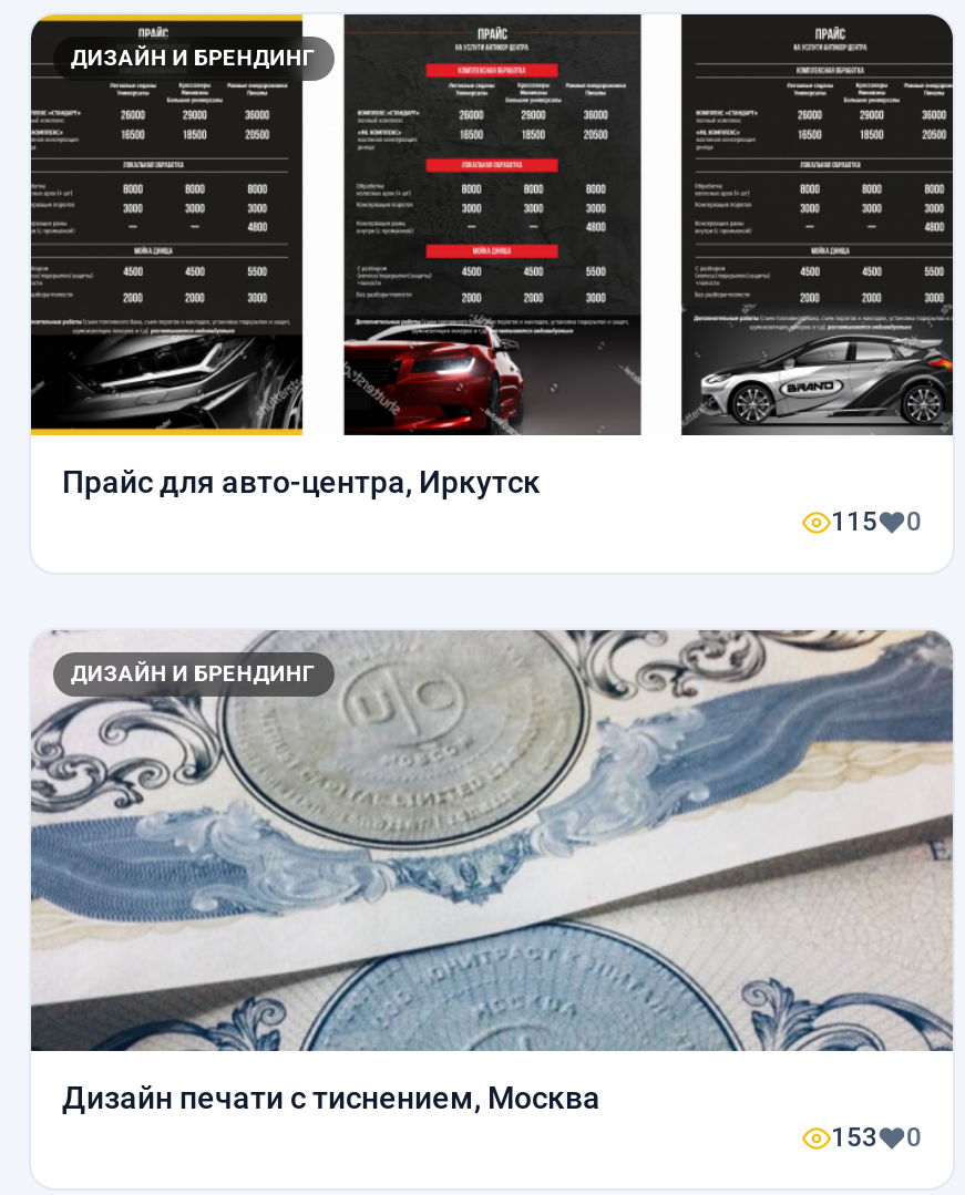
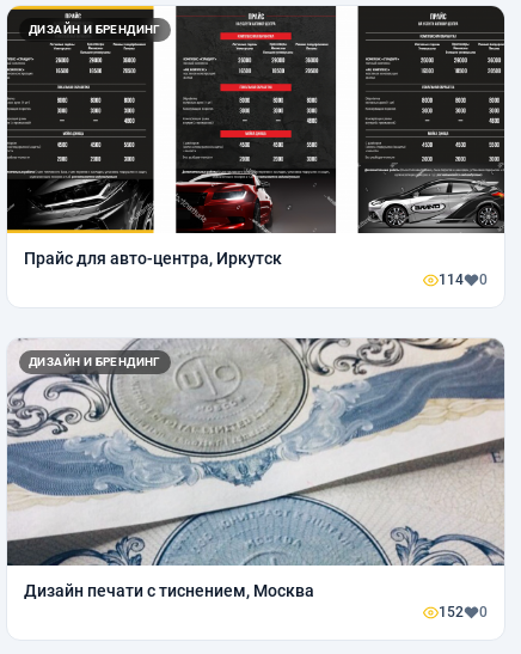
- 115 0
+ 114 0

- 153 0
+ 152 0
